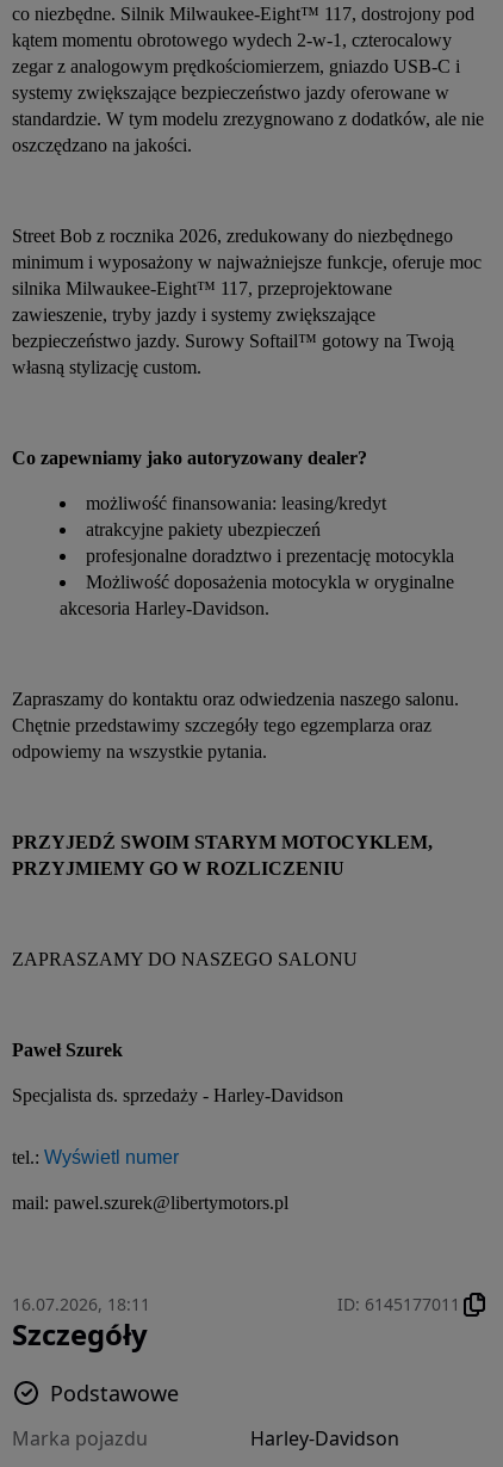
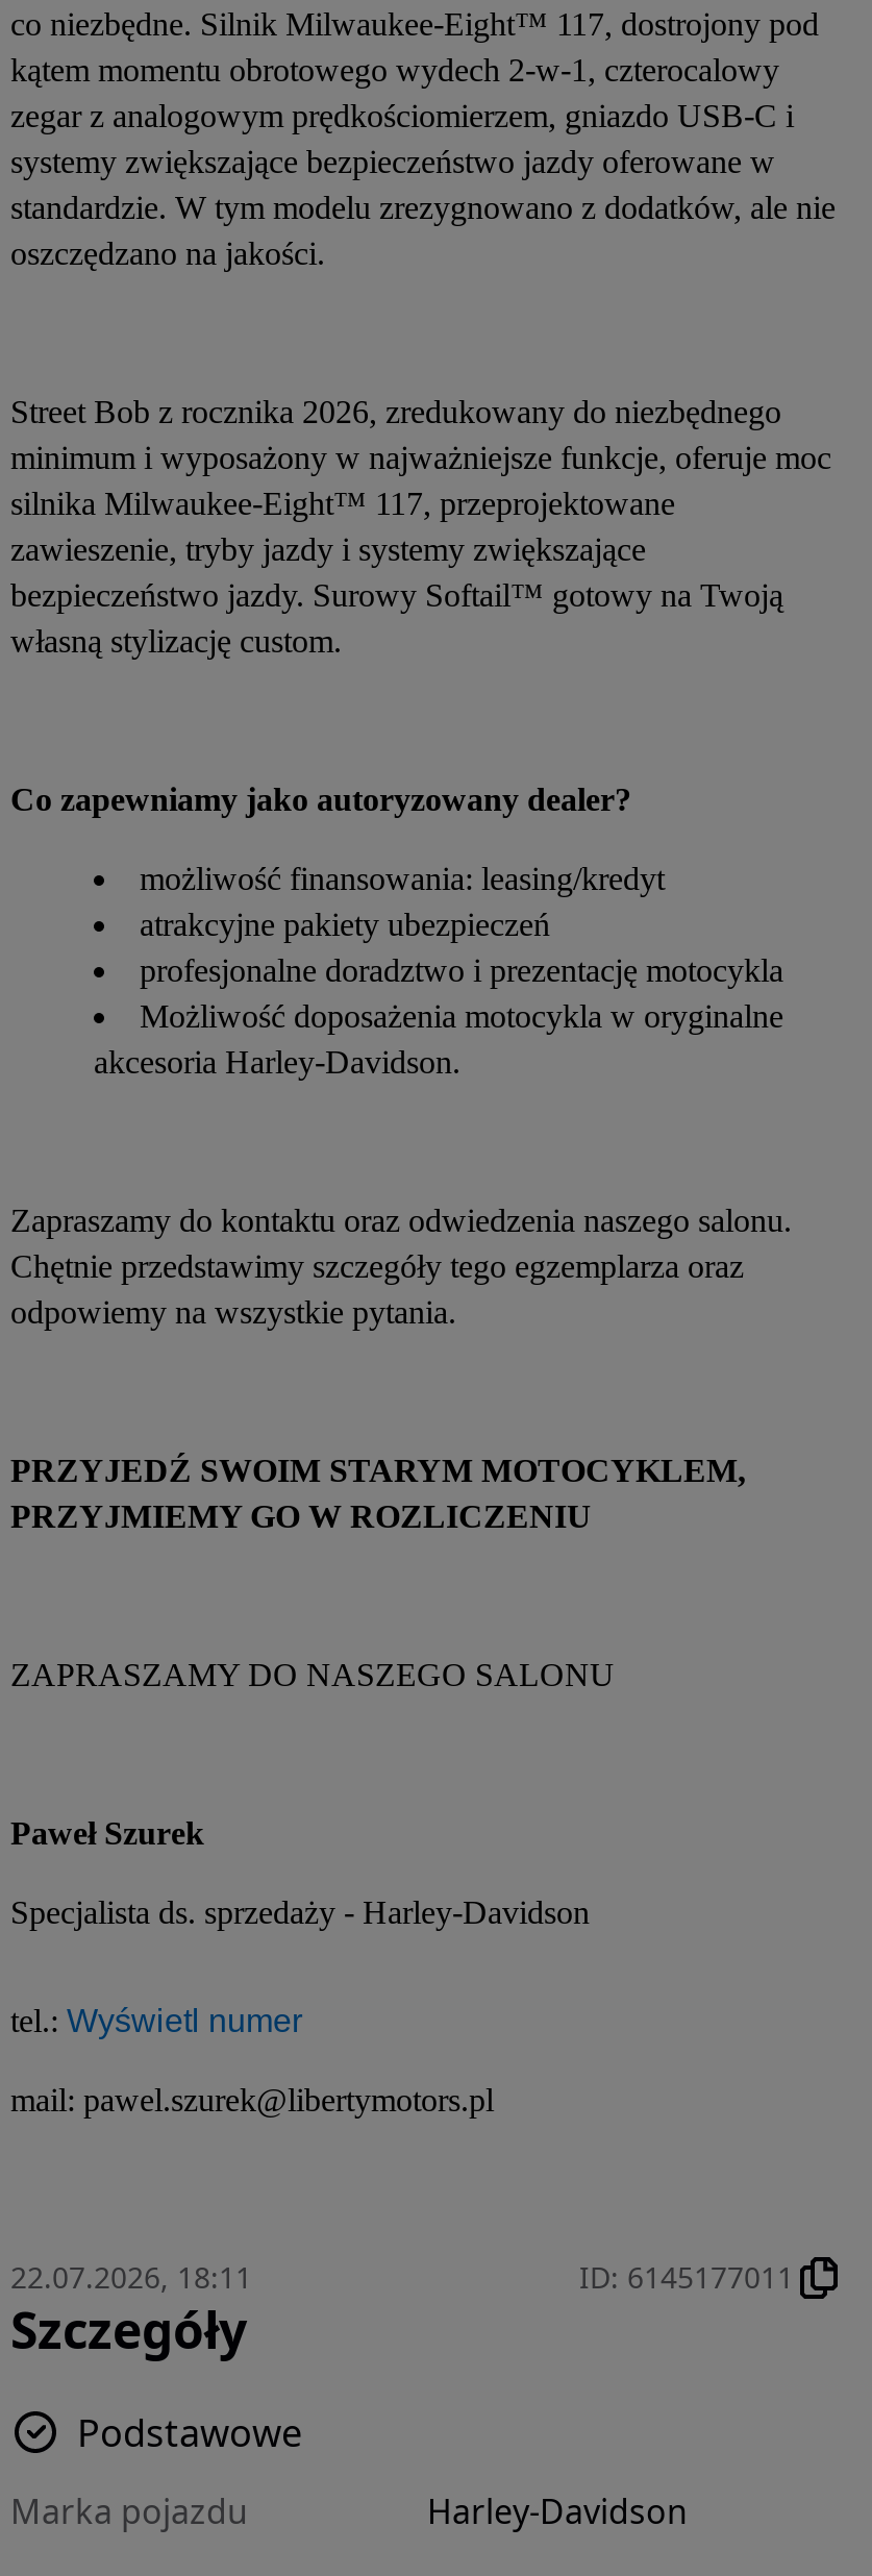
- 16.07.2026, 18:11
+ 22.07.2026, 18:11
